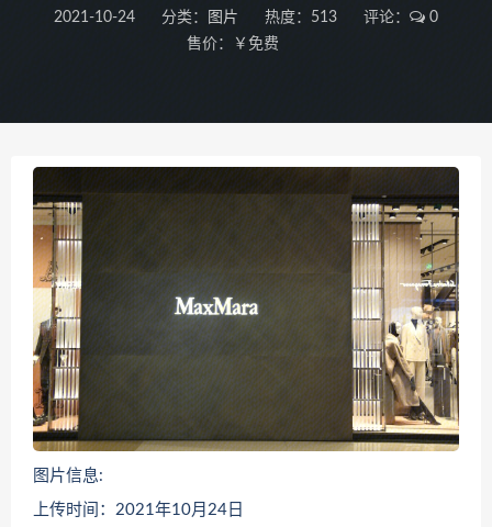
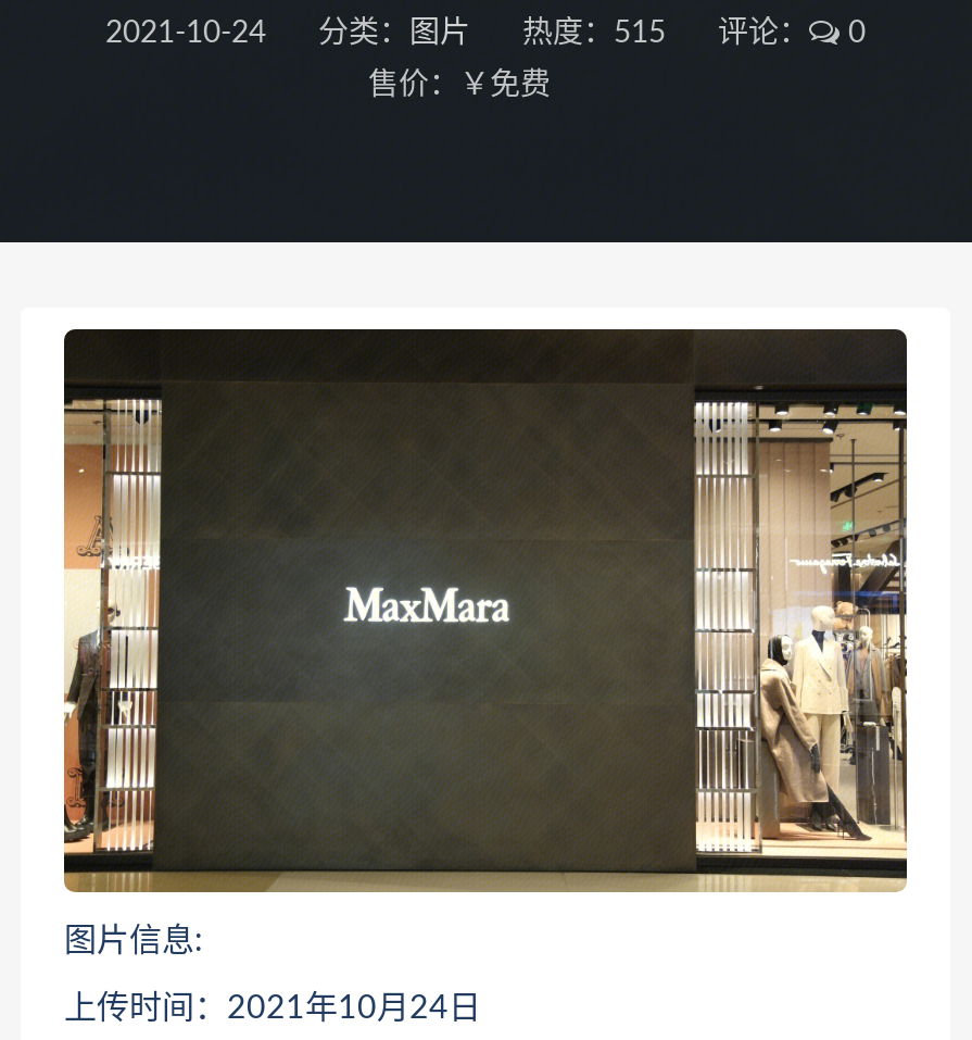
- 2021-10-24 分类：图片 热度：513 评论： 0
+ 2021-10-24 分类：图片 热度：515 评论： 0
